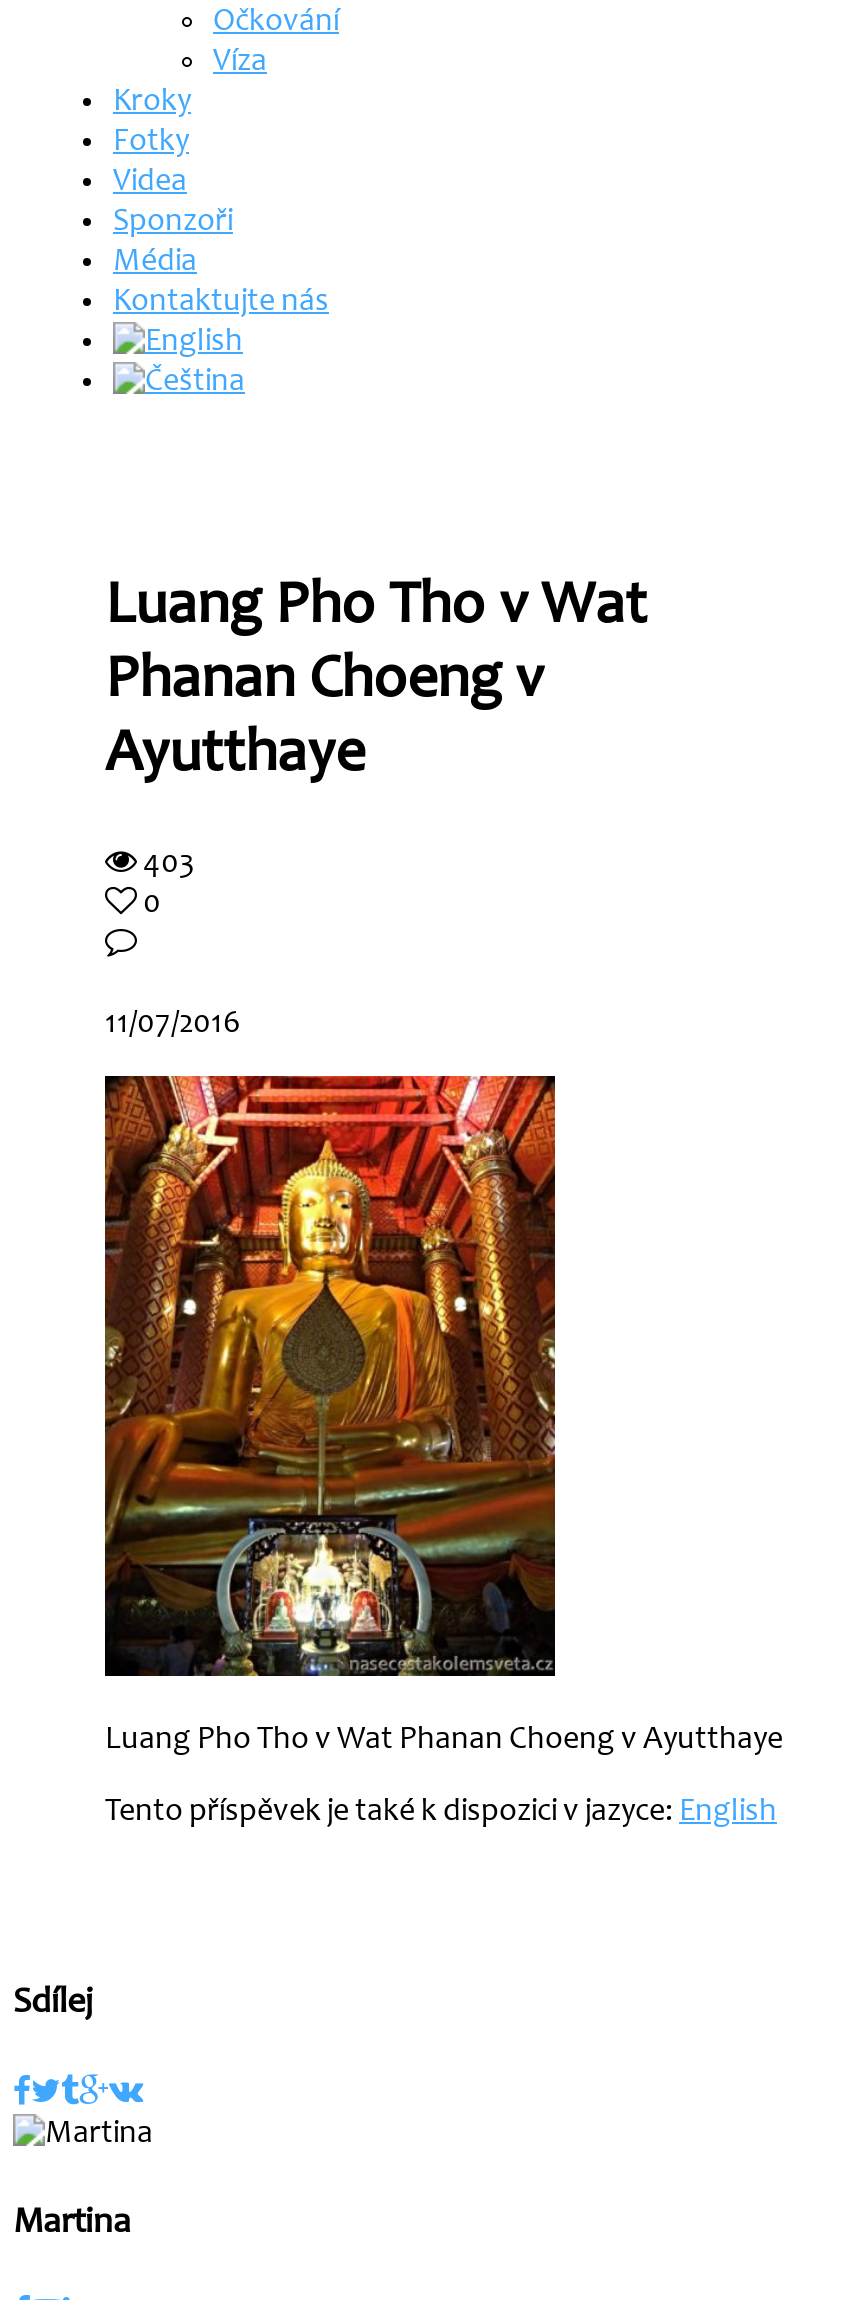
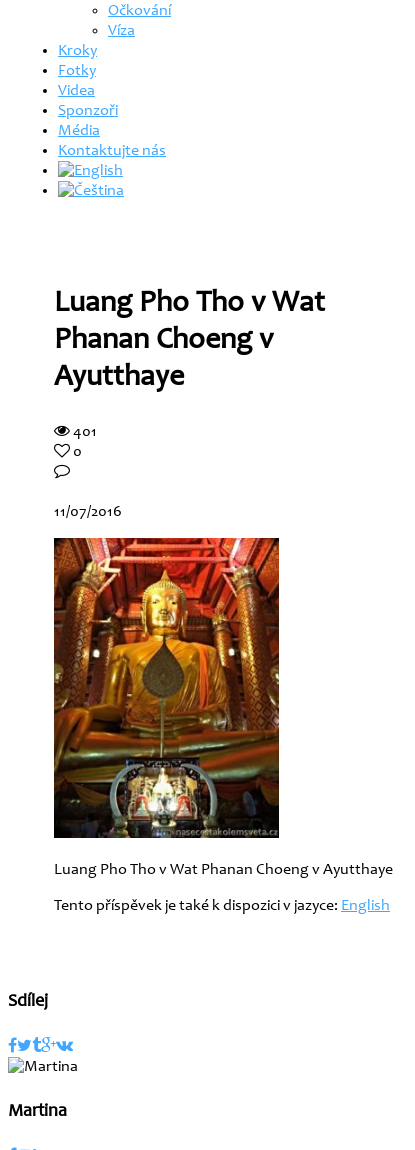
- 403
+ 401
